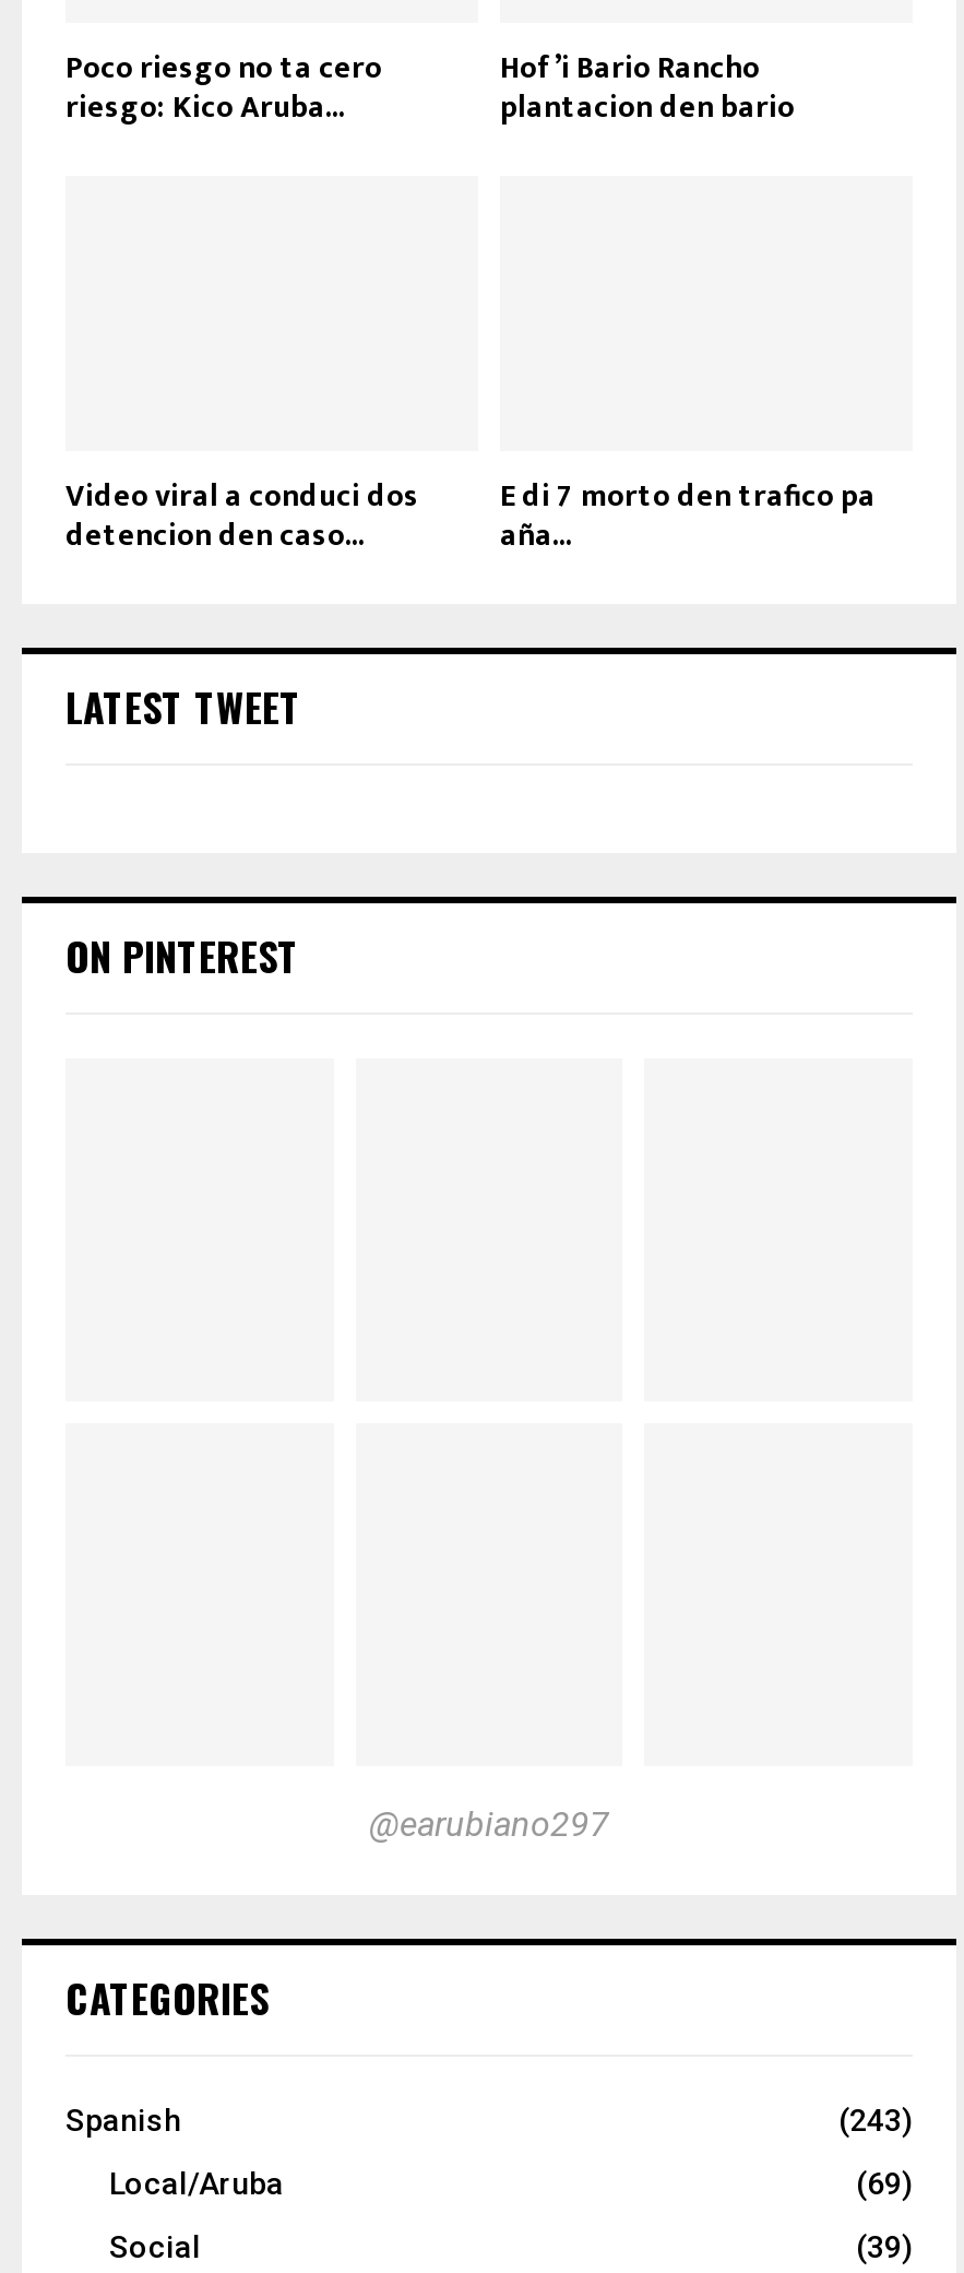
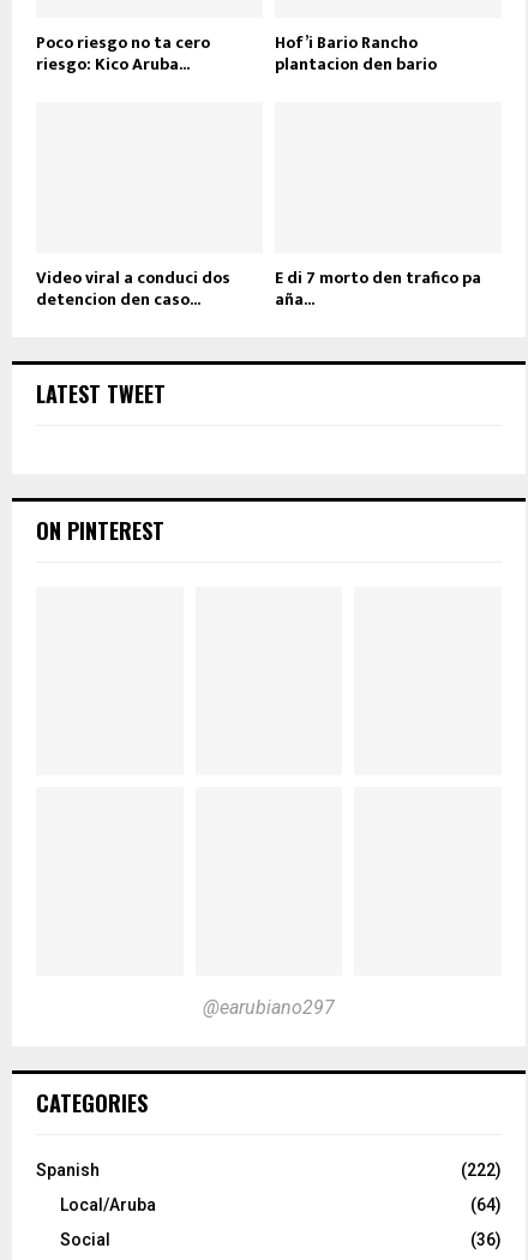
- (243)
+ (222)

- (69)
+ (64)

- (39)
+ (36)
